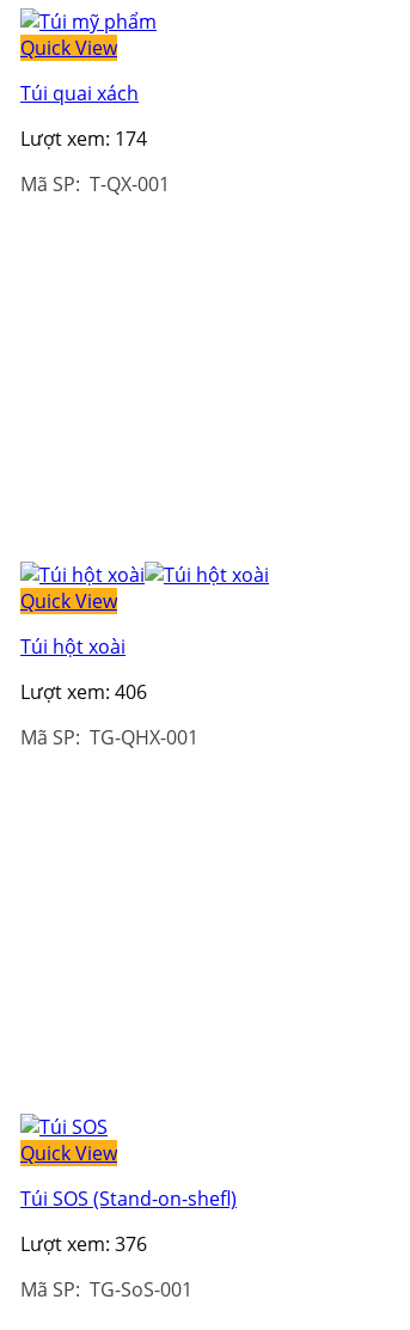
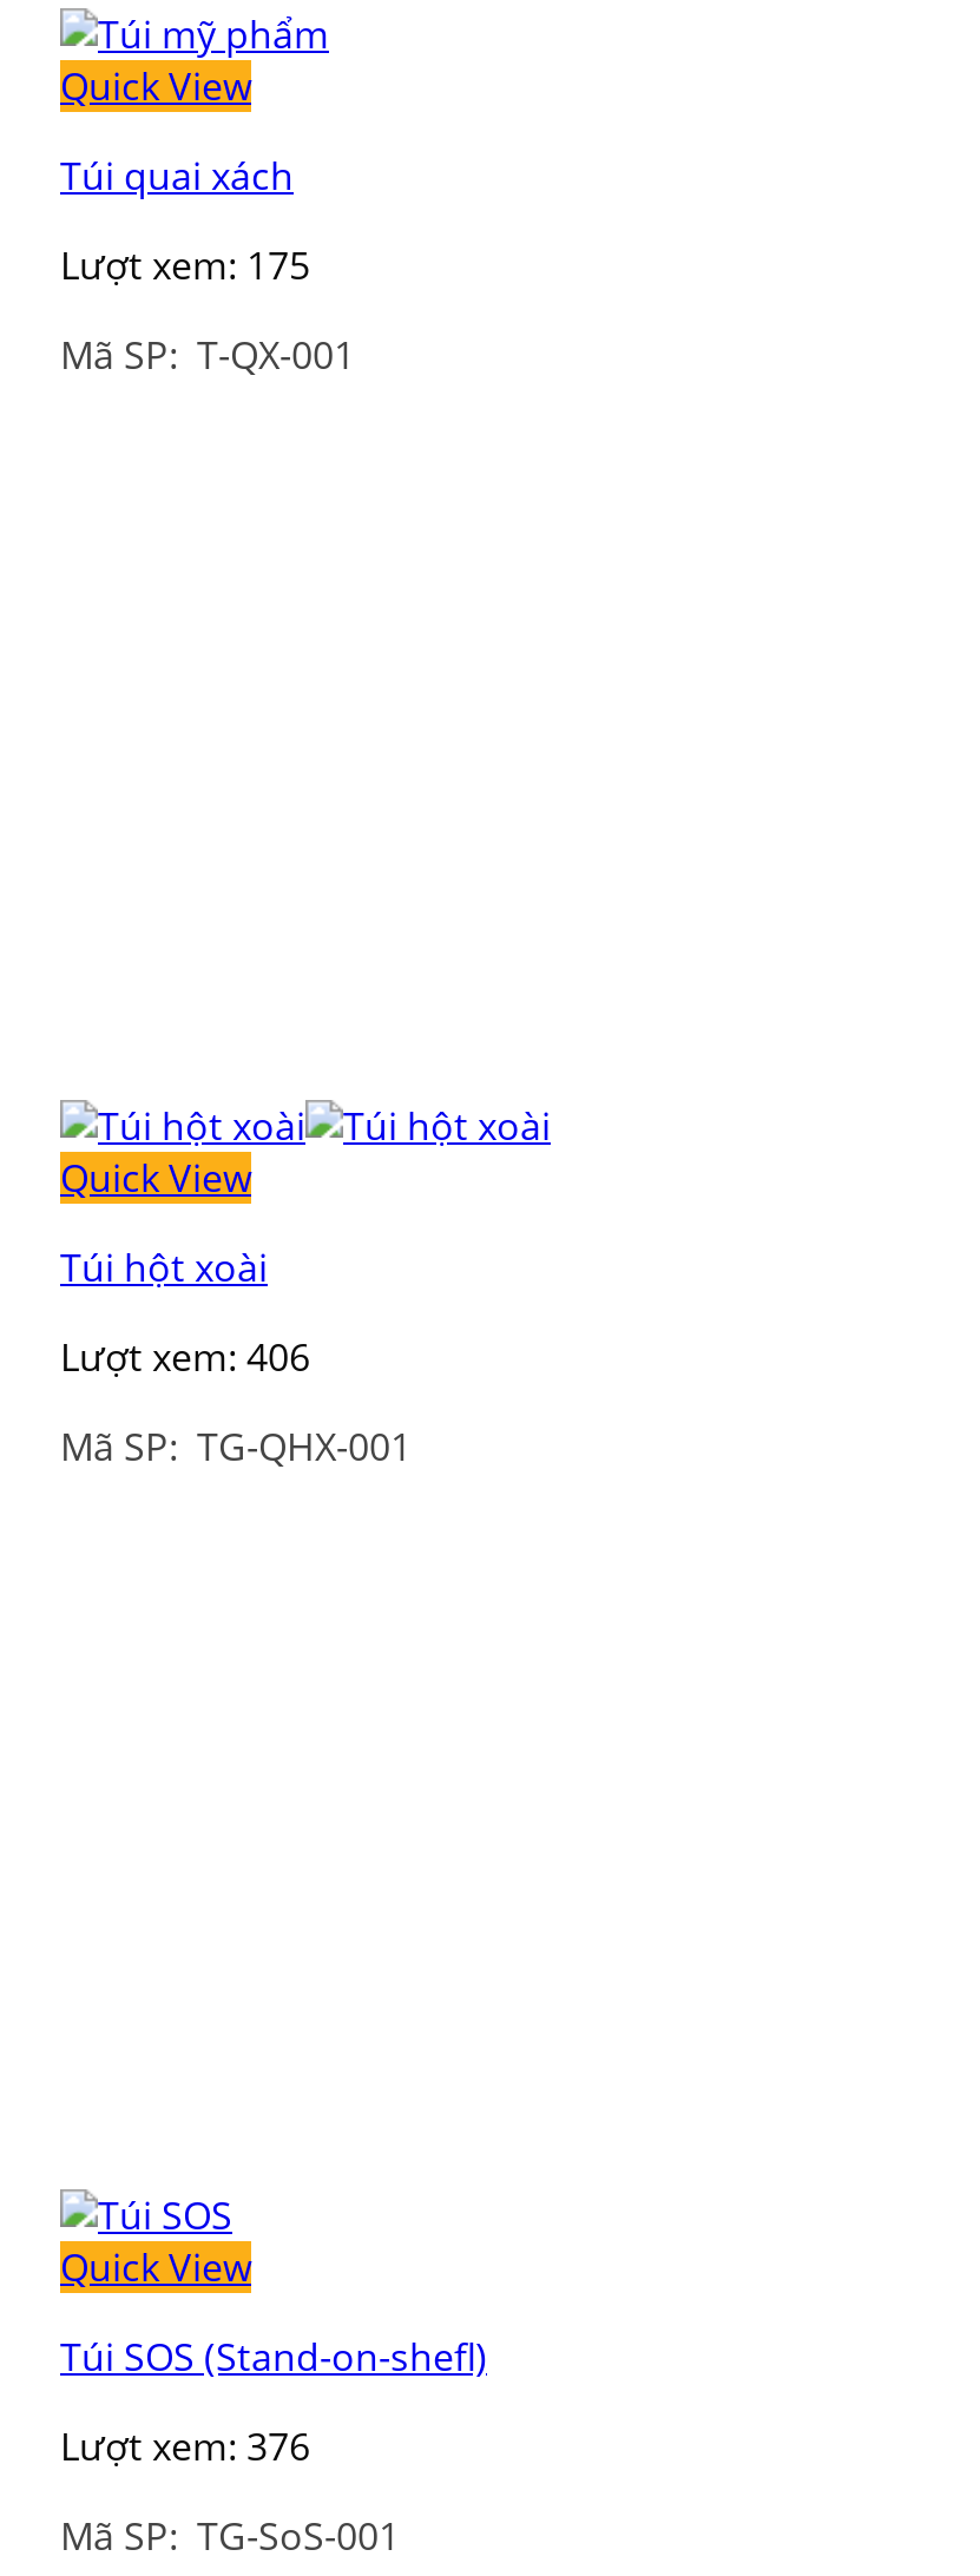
- Lượt xem: 174
+ Lượt xem: 175
